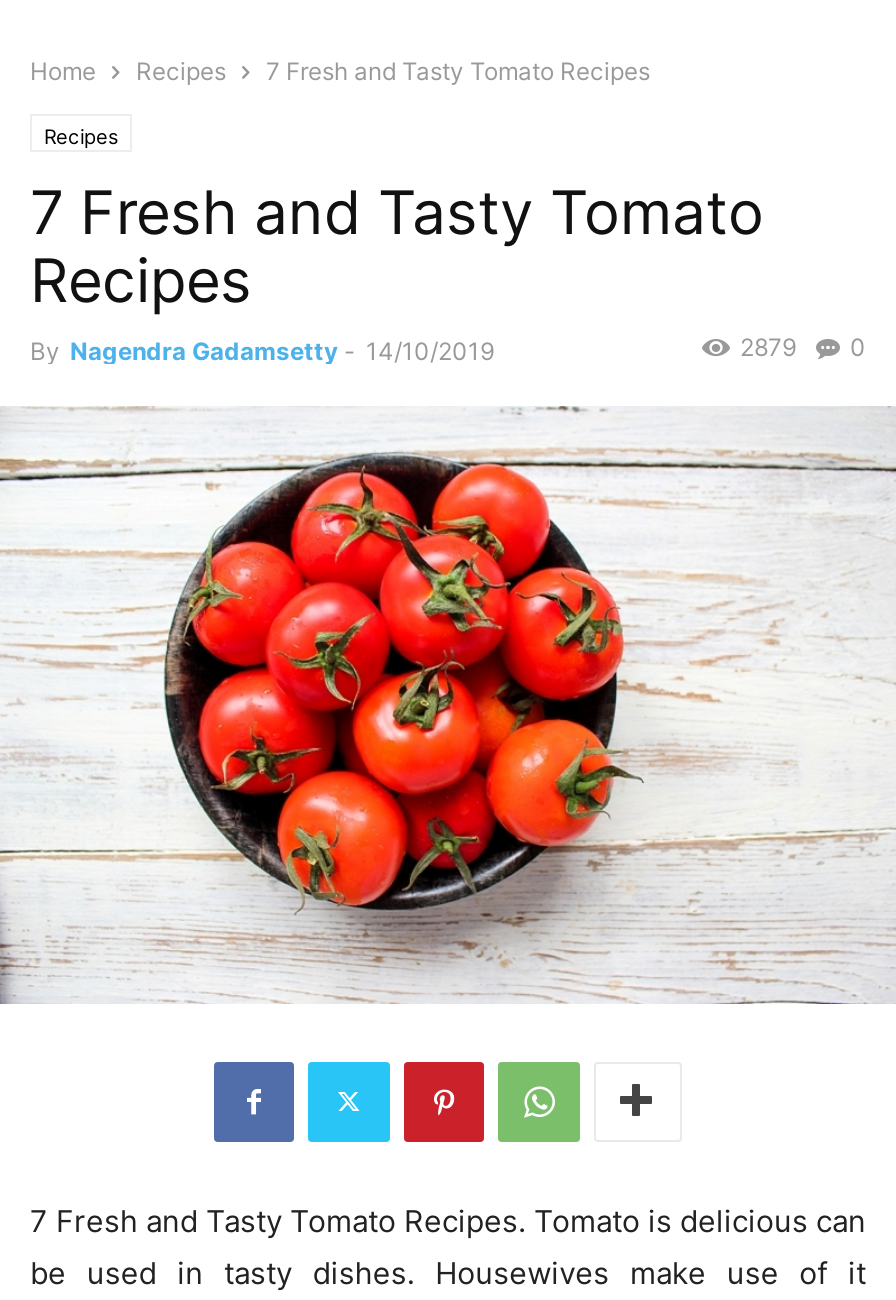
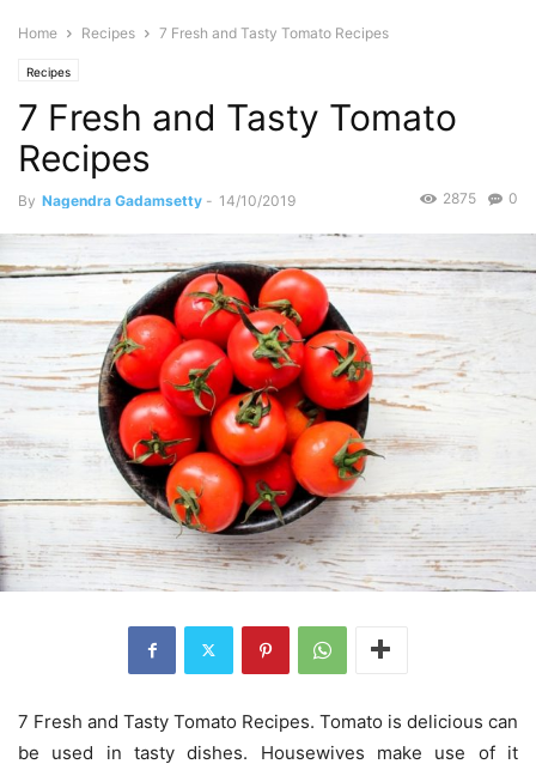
- 2879 0
+ 2875 0
